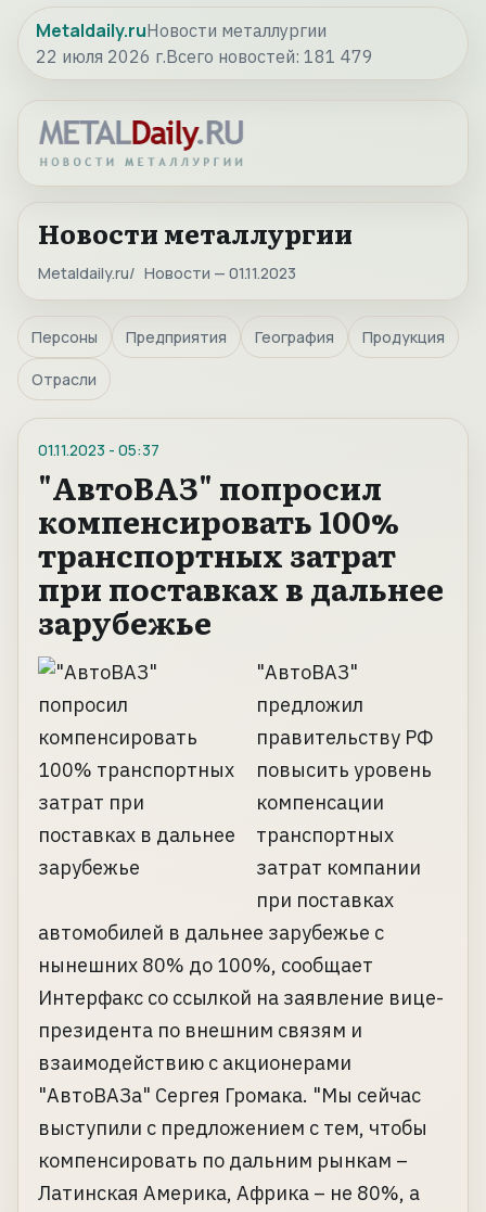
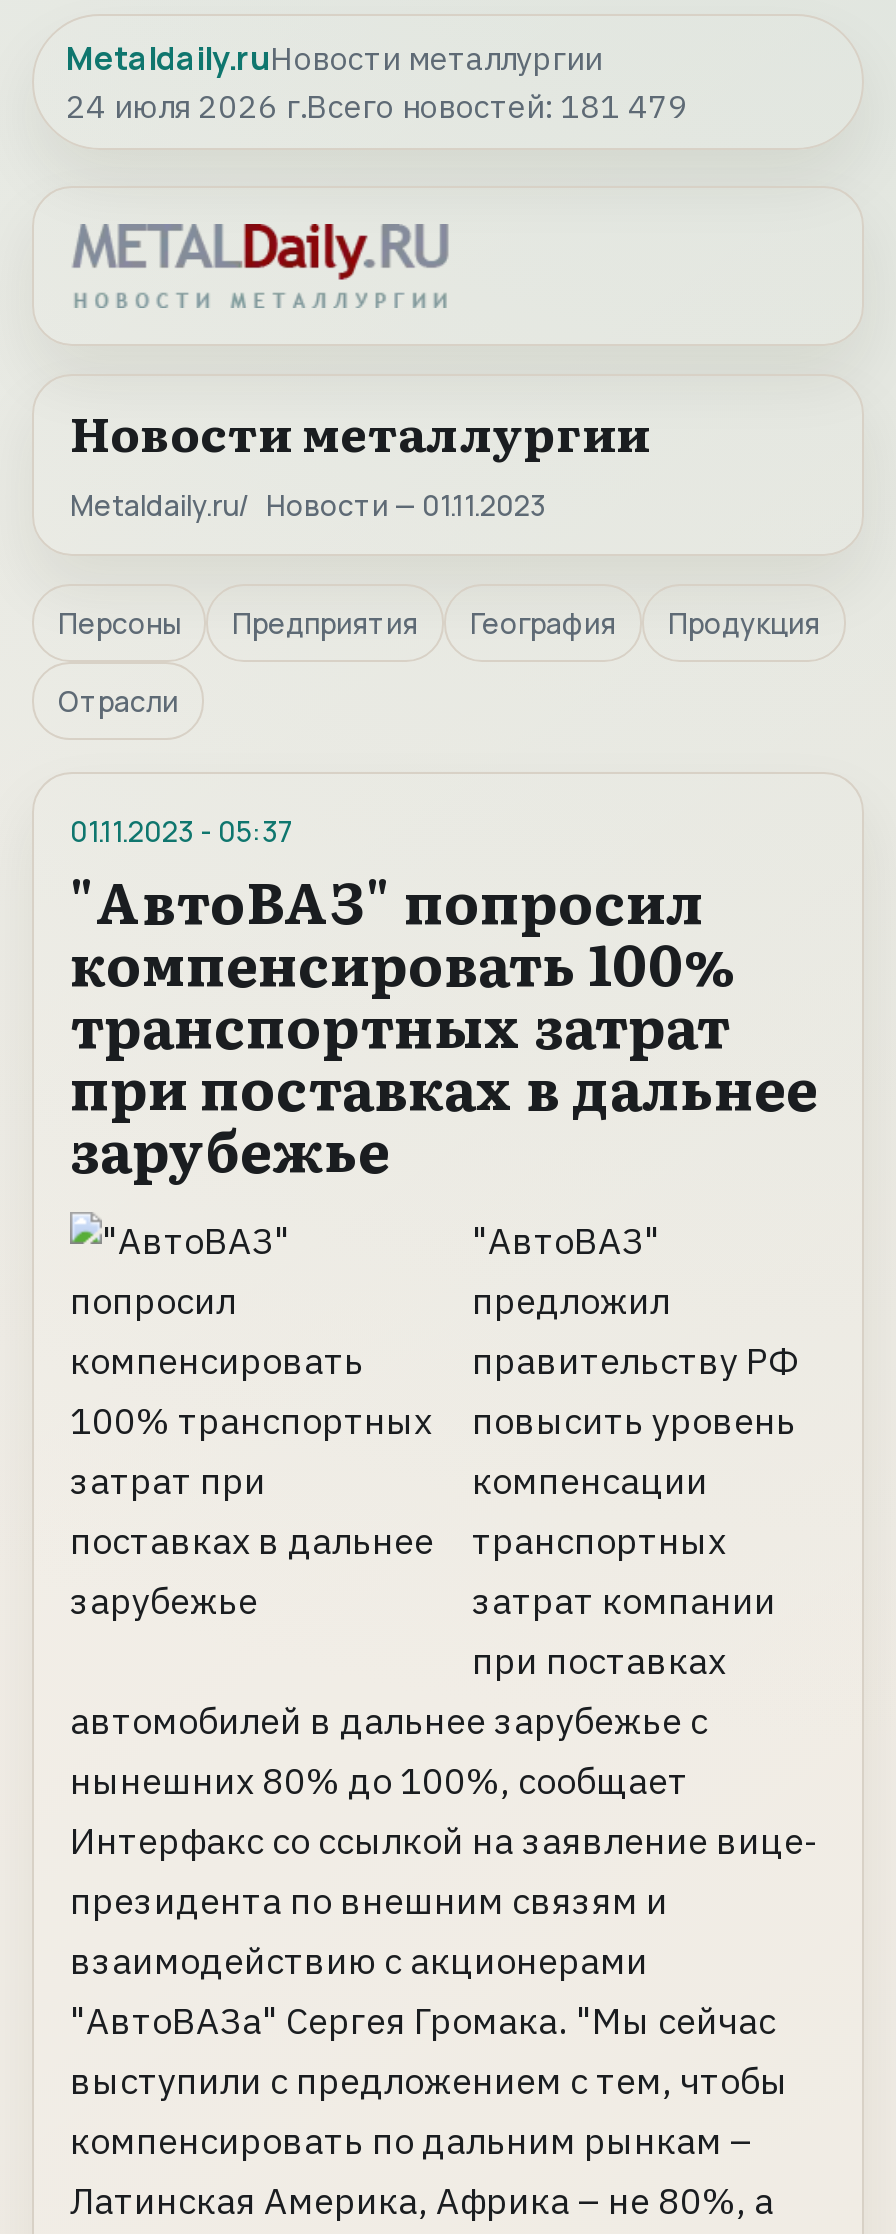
- 22 июля 2026 г.Всего новостей: 181 479
+ 24 июля 2026 г.Всего новостей: 181 479
